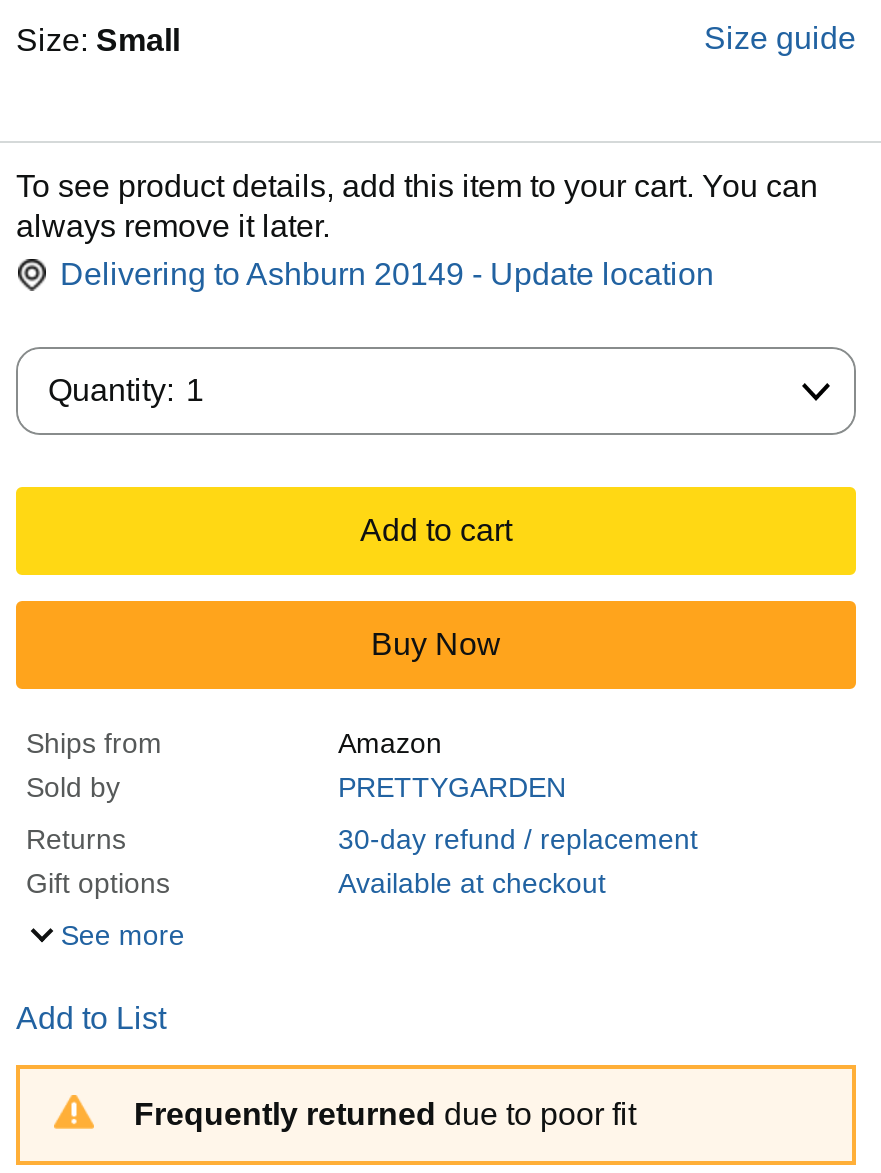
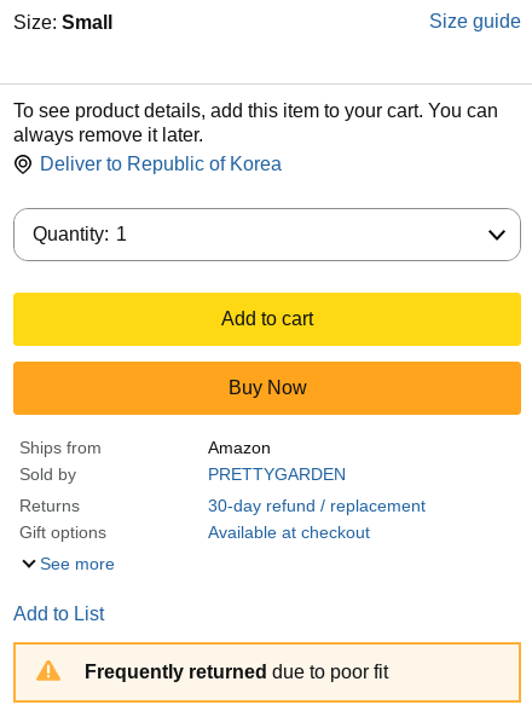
- Delivering to Ashburn 20149 - Update location
+ Deliver to Republic of Korea
